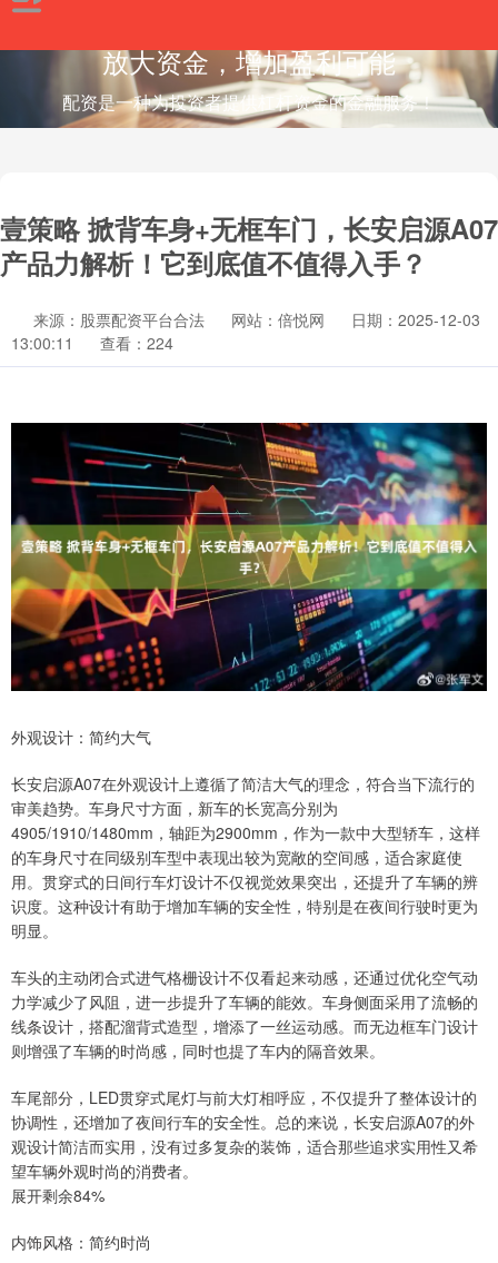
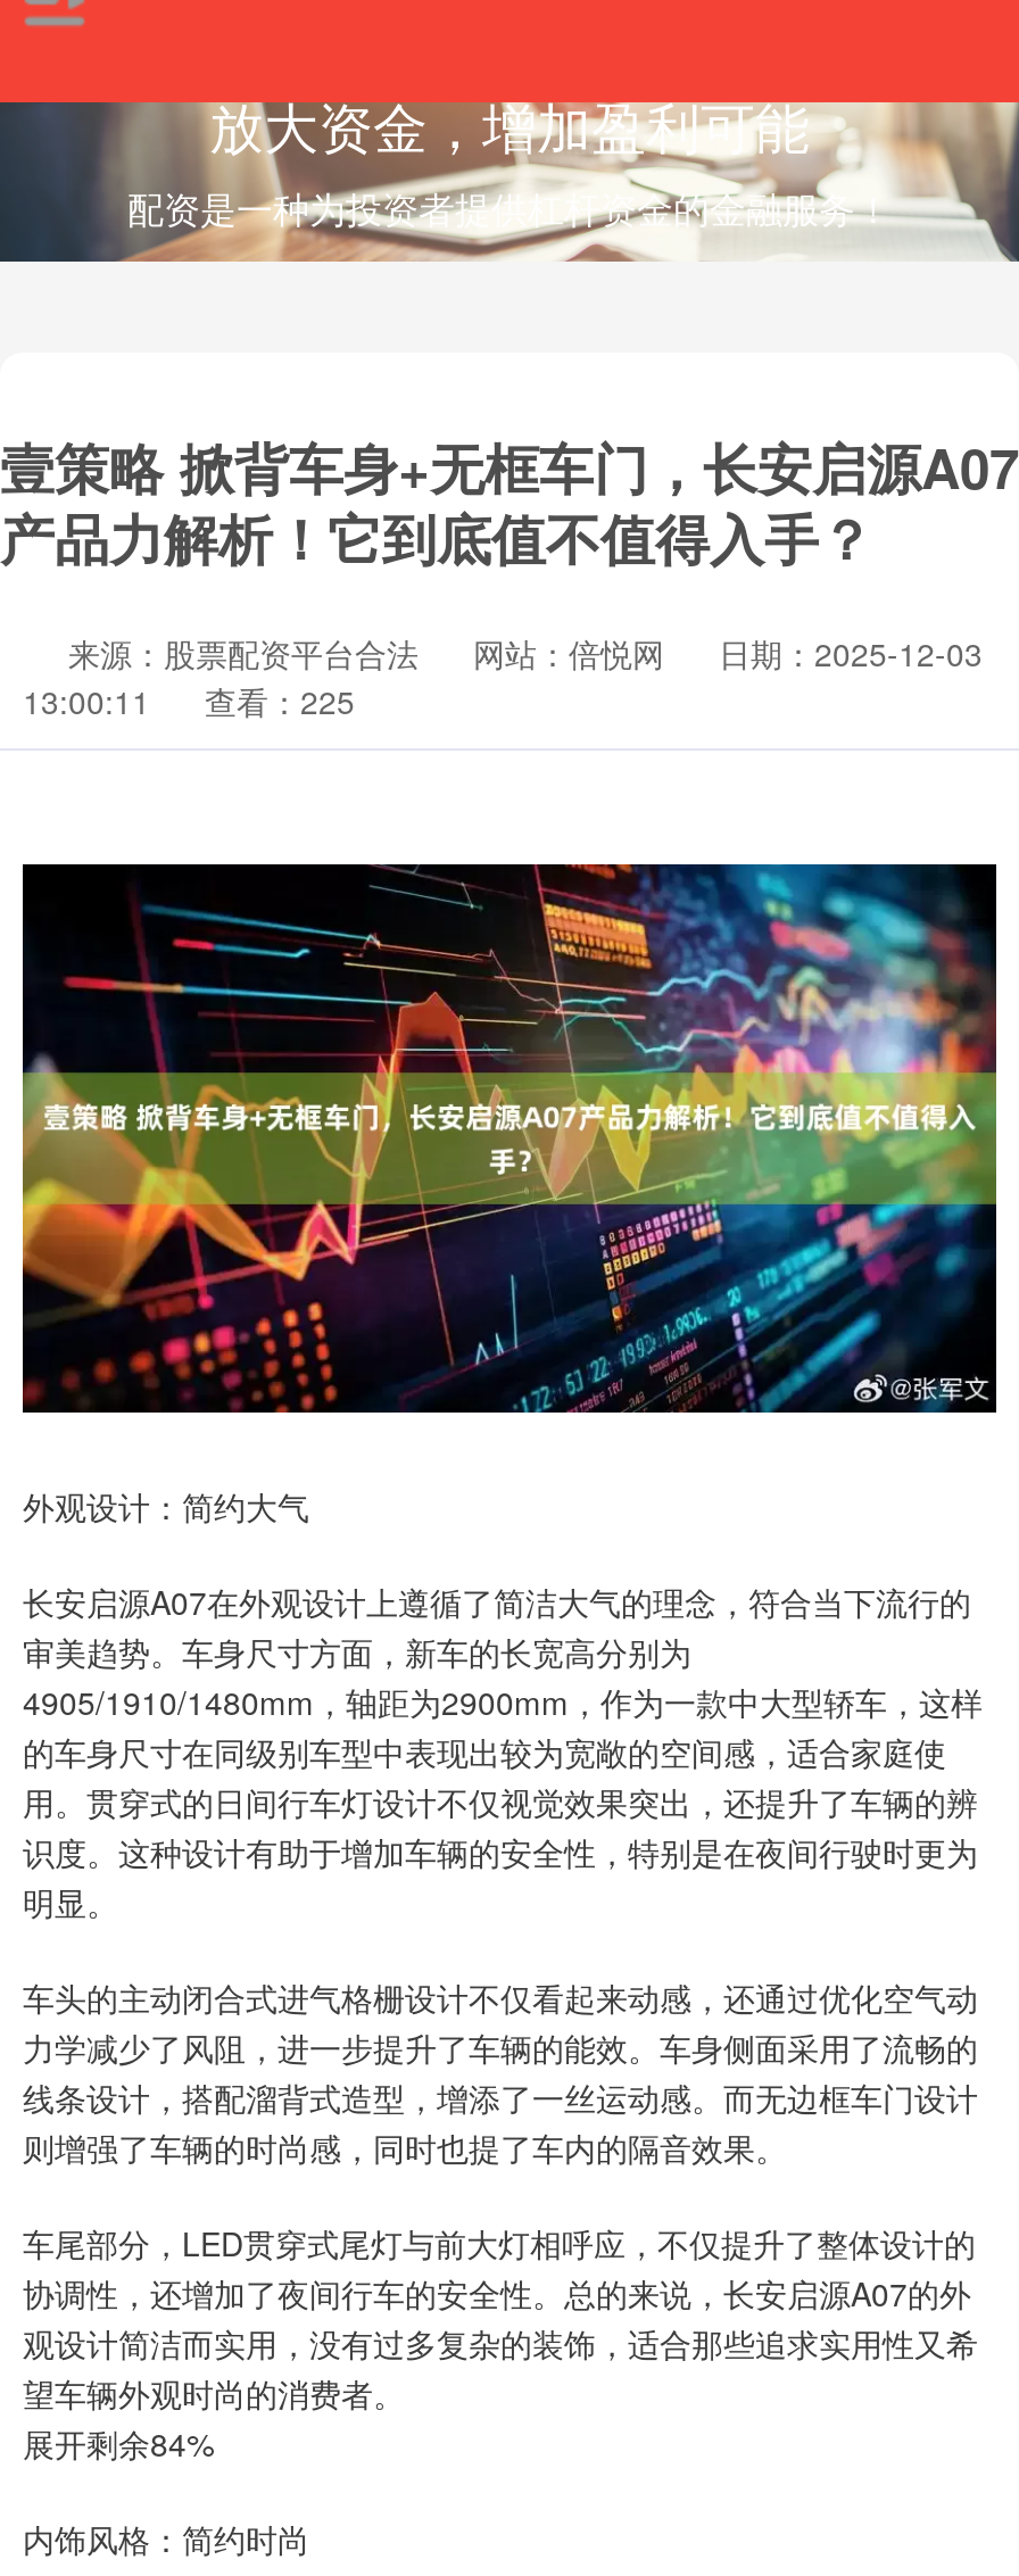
- 13:00:11 查看：224
+ 13:00:11 查看：225
